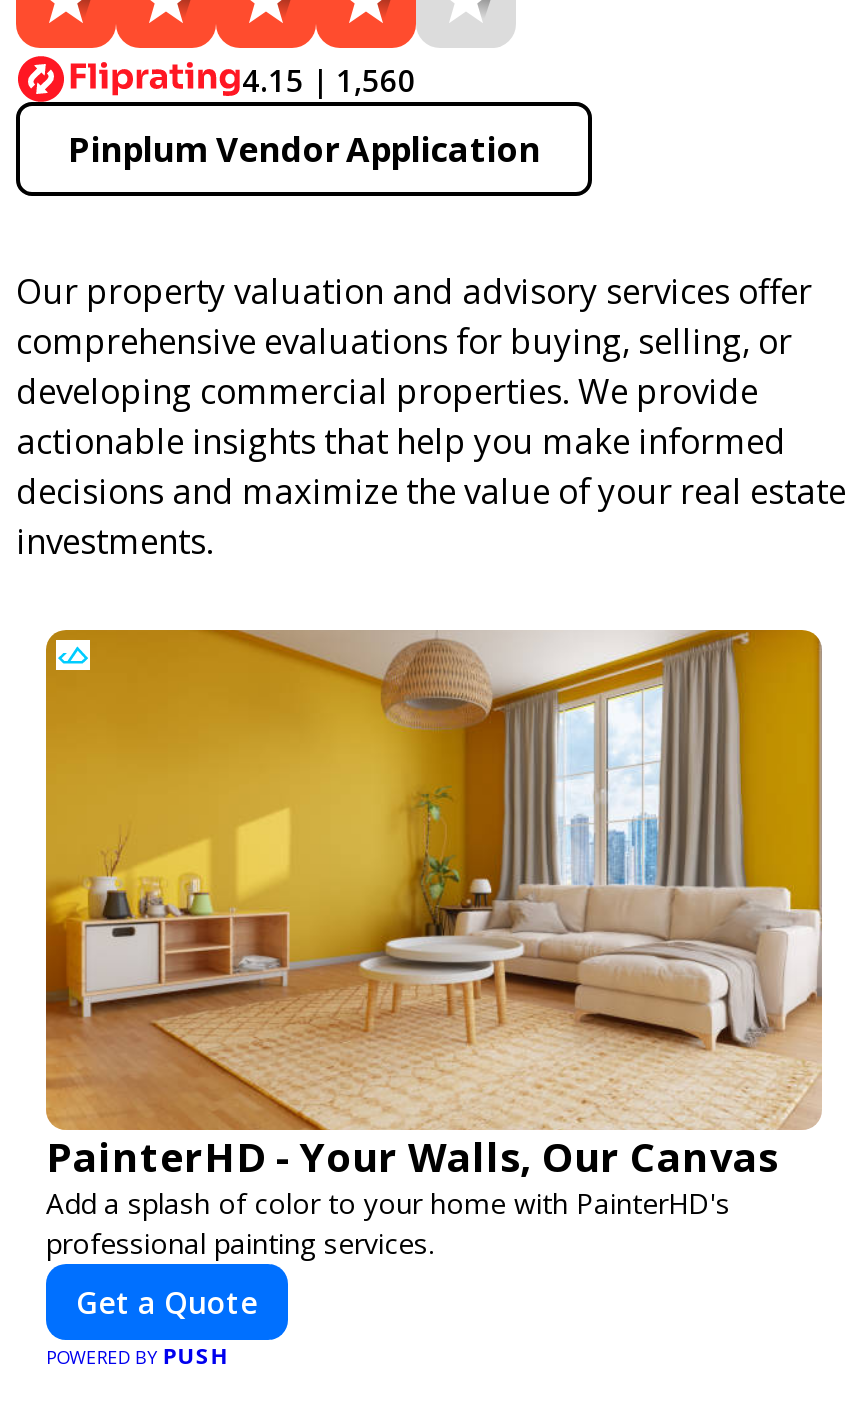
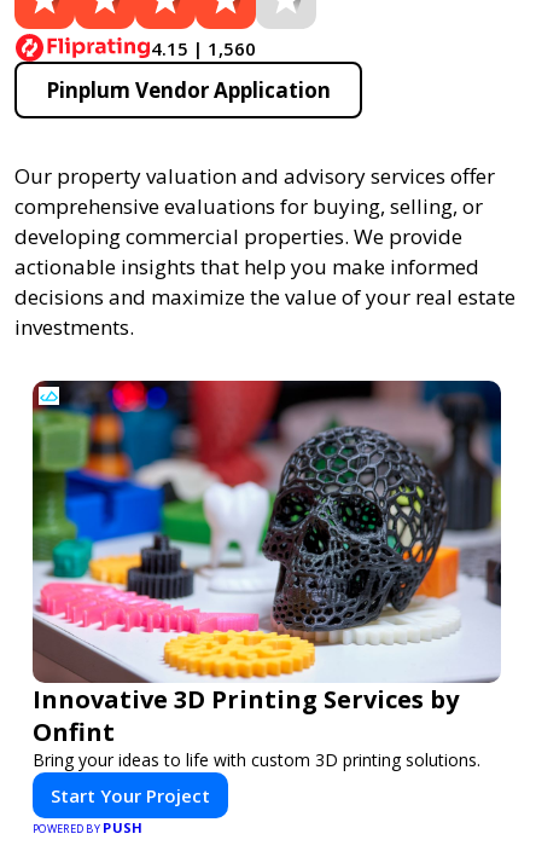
- [image]
- PainterHD - Your Walls, Our Canvas
- Add a splash of color to your home with PainterHD's
- professional painting services.
+ [image]
+ Innovative 3D Printing Services by
+ Onfint
+ Bring your ideas to life with custom 3D printing solutions.

- Get a Quote
+ Start Your Project
